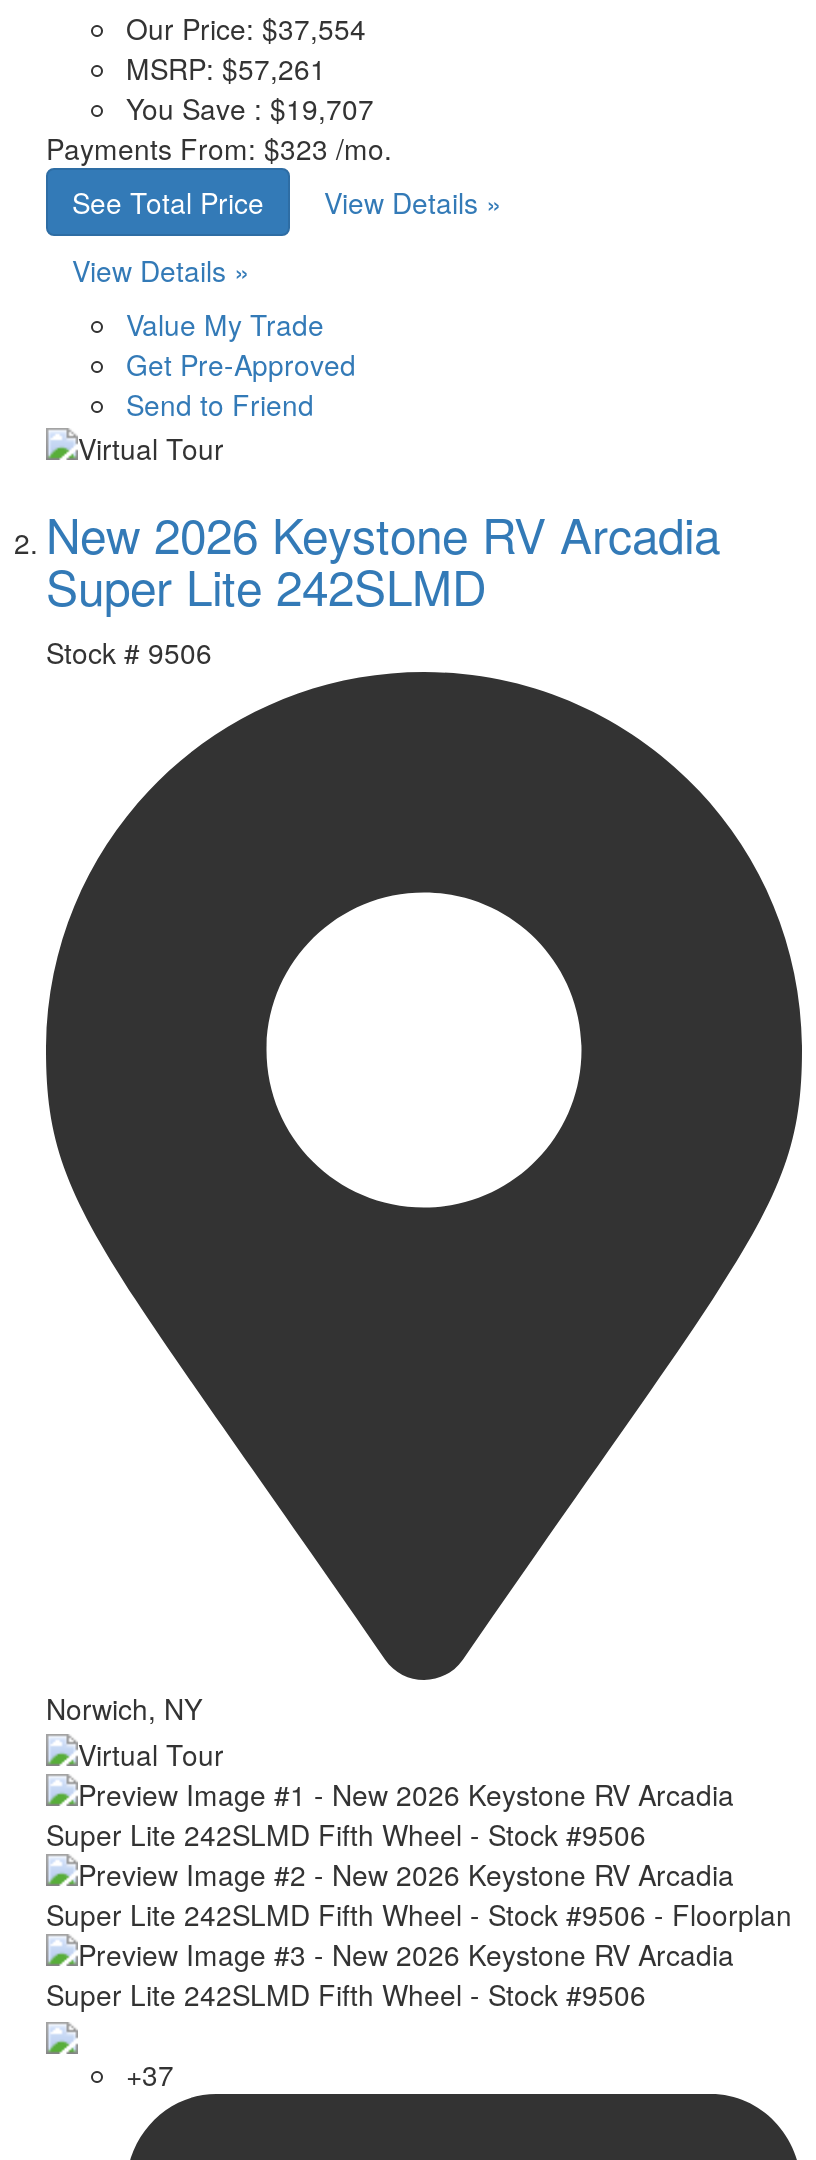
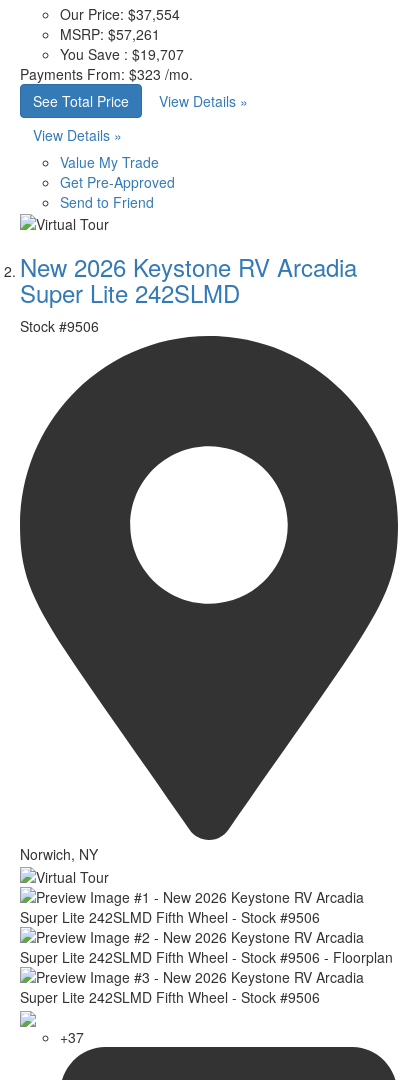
- Stock # 9506
+ Stock #9506
